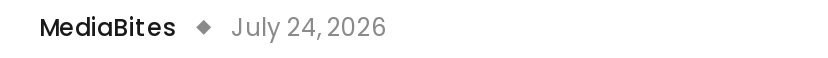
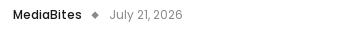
- MediaBites July 24, 2026
+ MediaBites July 21, 2026
